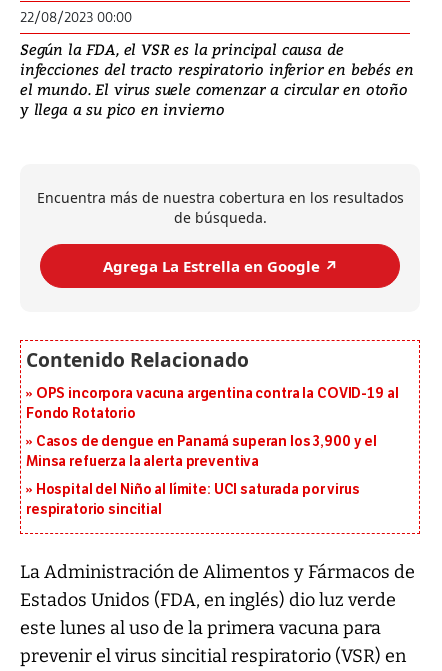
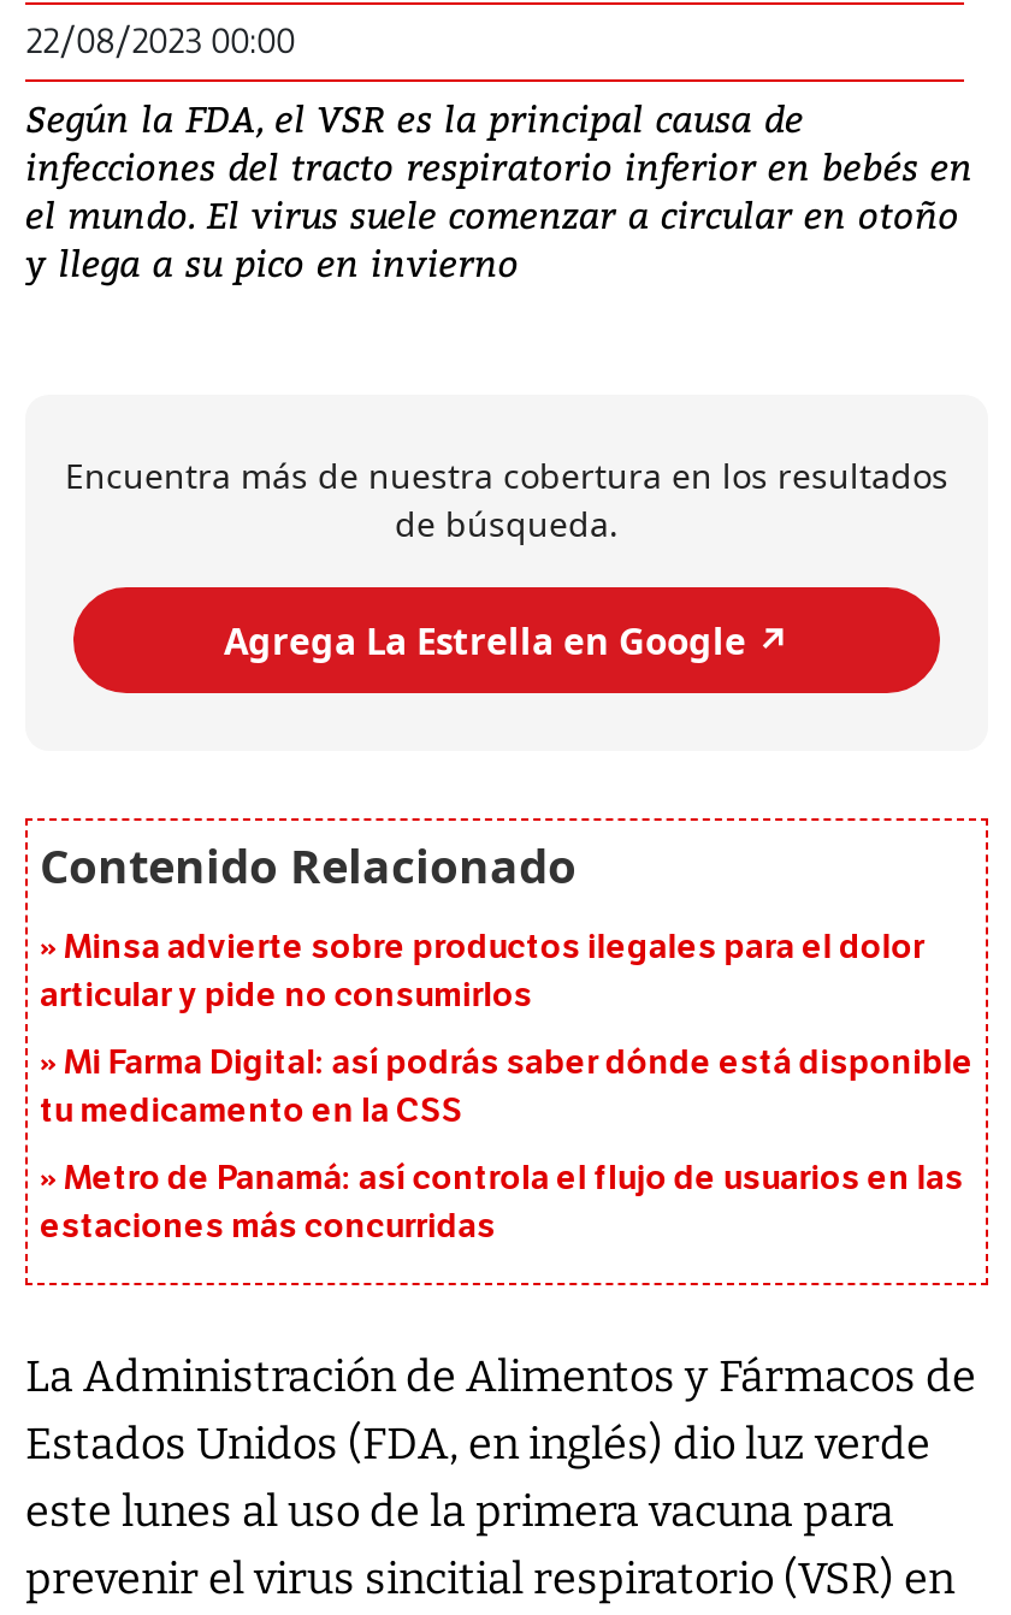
- OPS incorpora vacuna argentina contra la COVID-19 al
- Fondo Rotatorio
+ Minsa advierte sobre productos ilegales para el dolor
+ articular y pide no consumirlos

- Casos de dengue en Panamá superan los 3,900 y el
- Minsa refuerza la alerta preventiva
+ Mi Farma Digital: así podrás saber dónde está disponible
+ tu medicamento en la CSS

- Hospital del Niño al límite: UCI saturada por virus
- respiratorio sincitial
+ Metro de Panamá: así controla el flujo de usuarios en las
+ estaciones más concurridas
